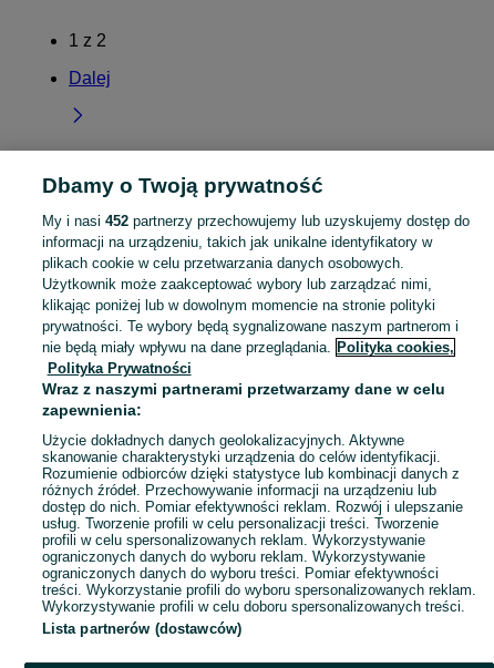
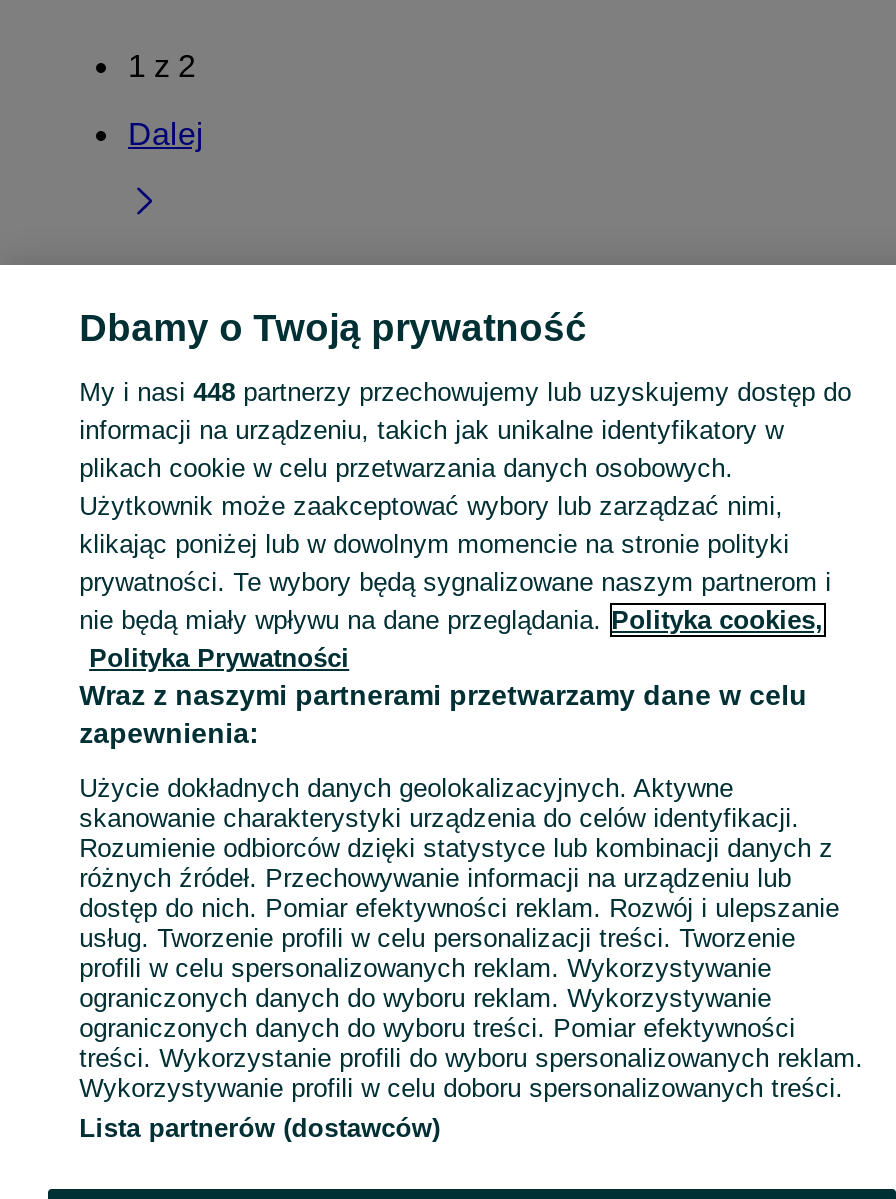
- My i nasi 452 partnerzy przechowujemy lub uzyskujemy dostęp do
+ My i nasi 448 partnerzy przechowujemy lub uzyskujemy dostęp do
